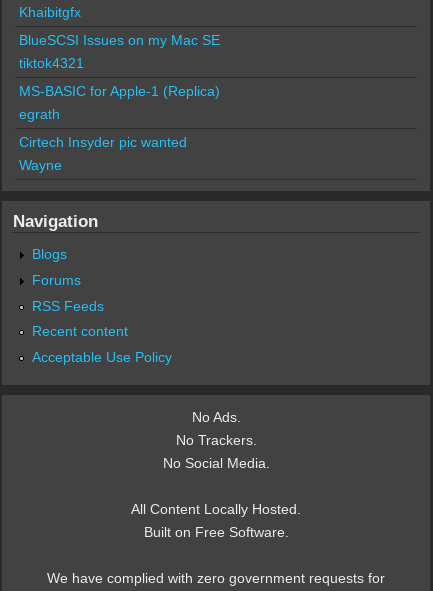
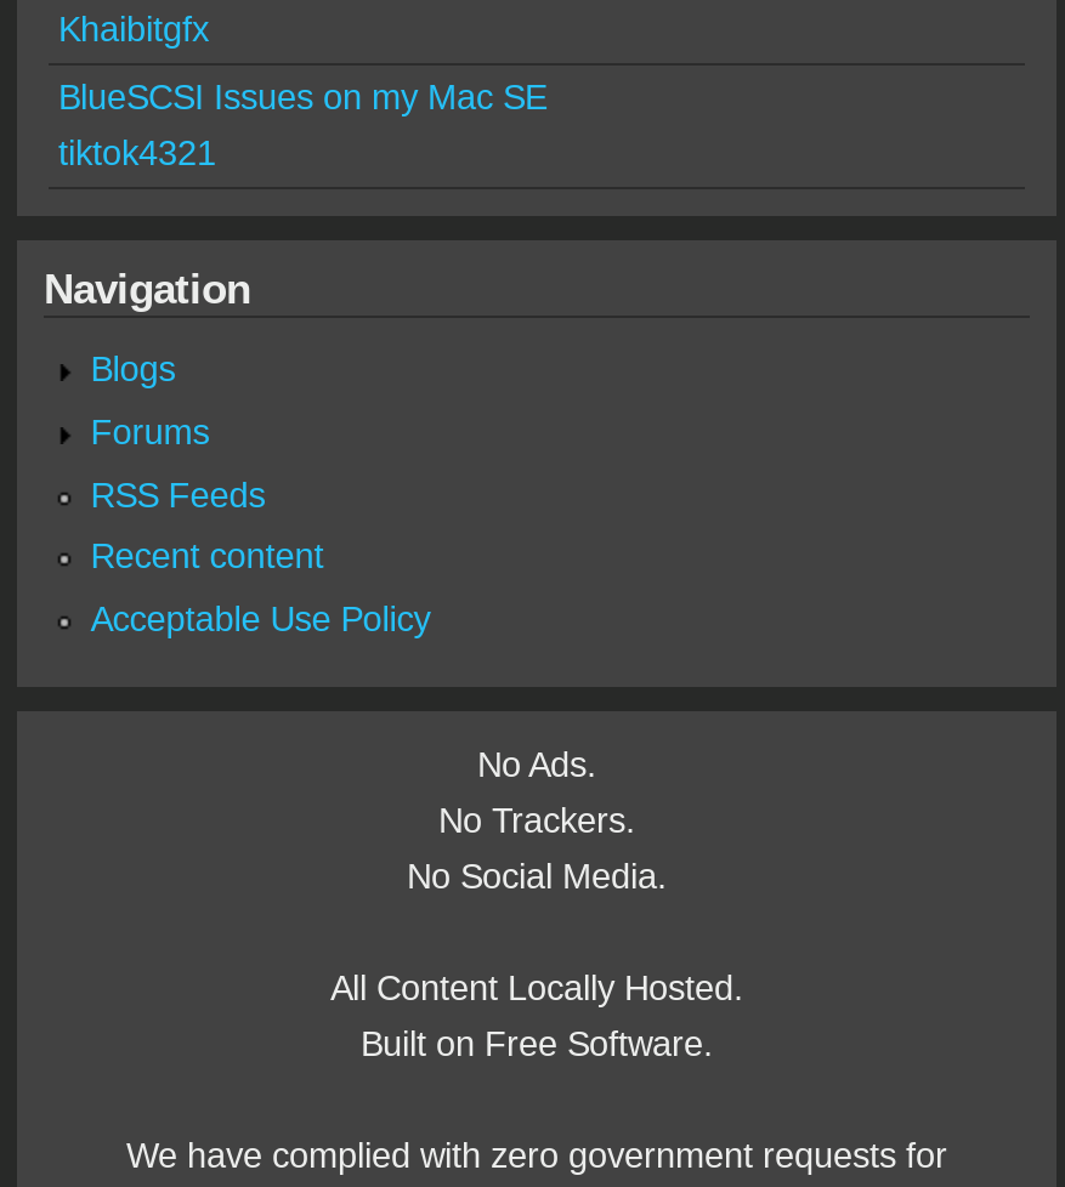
- MS-BASIC for Apple-1 (Replica)
- egrath
- Cirtech Insyder pic wanted
- Wayne
